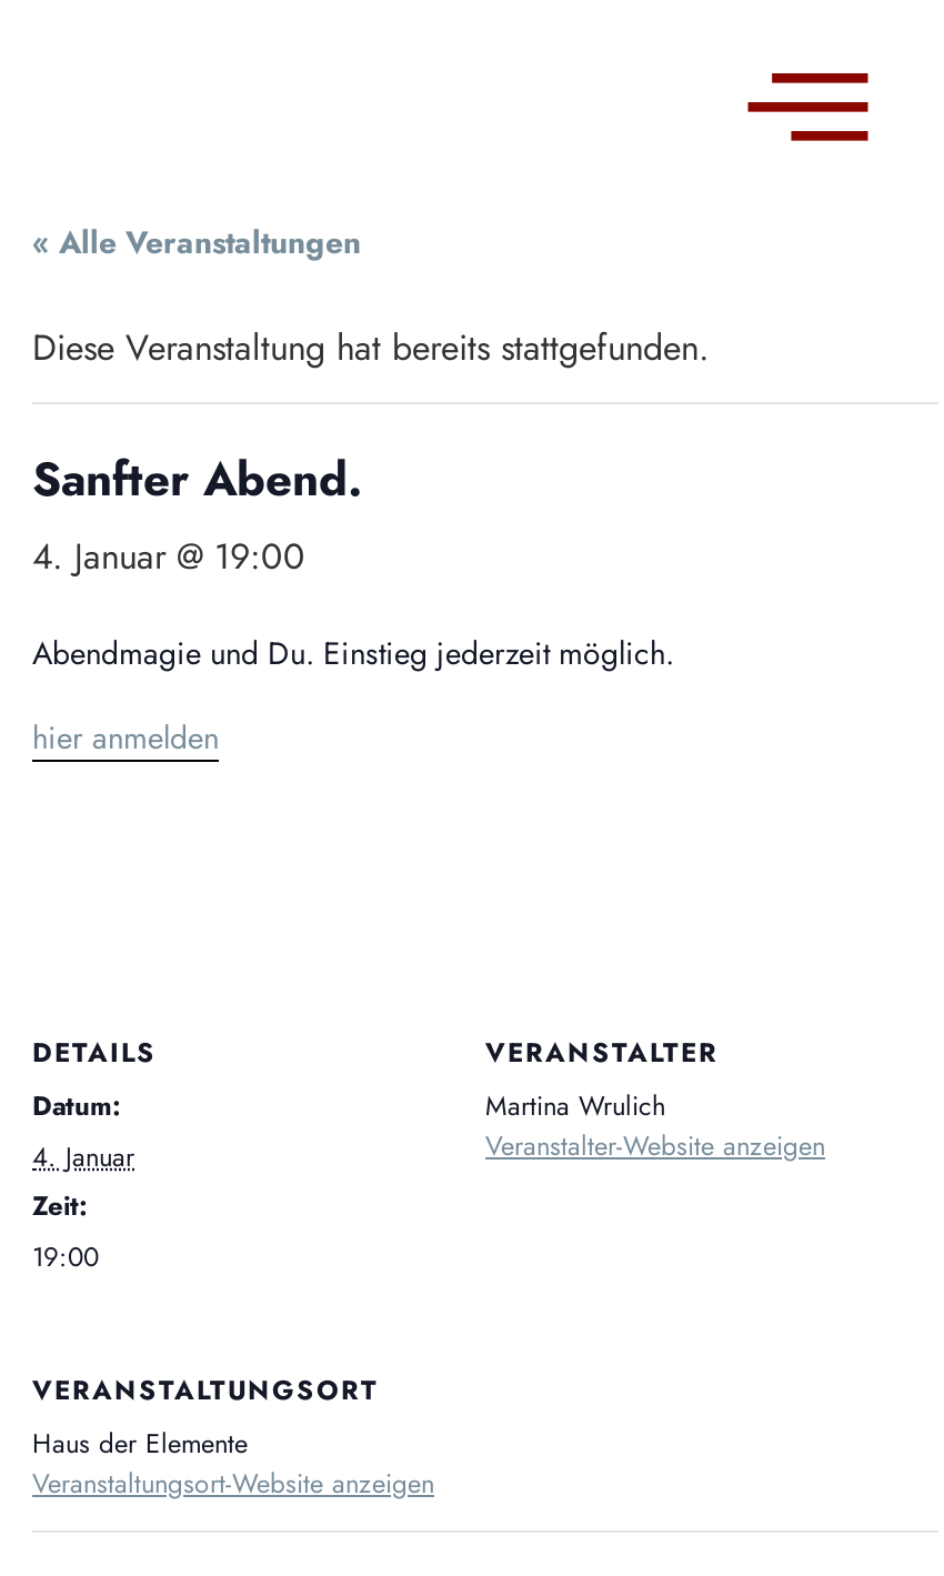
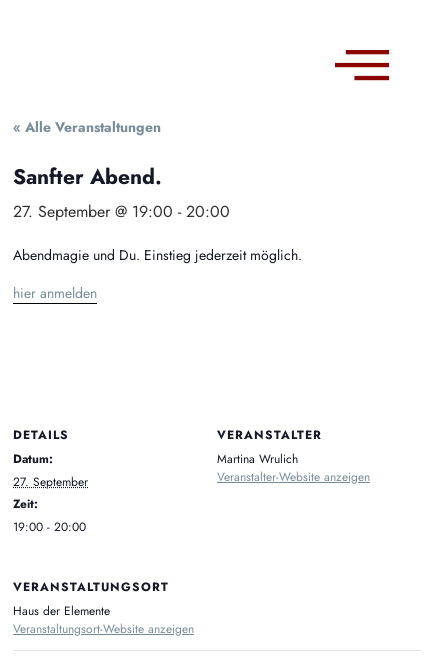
- Diese Veranstaltung hat bereits stattgefunden.

- 4. Januar @ 19:00
+ 27. September @ 19:00 - 20:00

- 4. Januar
+ 27. September

- 19:00
+ 19:00 - 20:00
